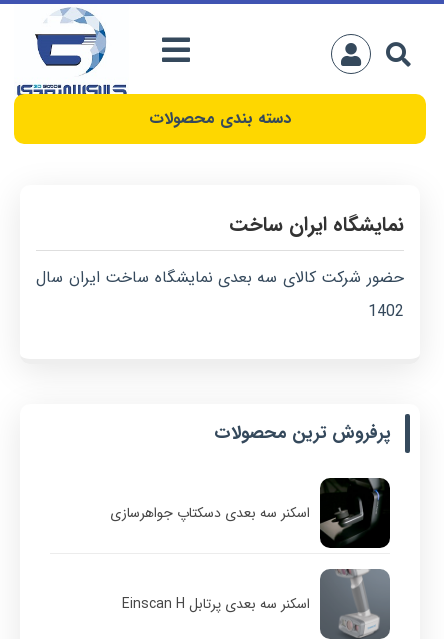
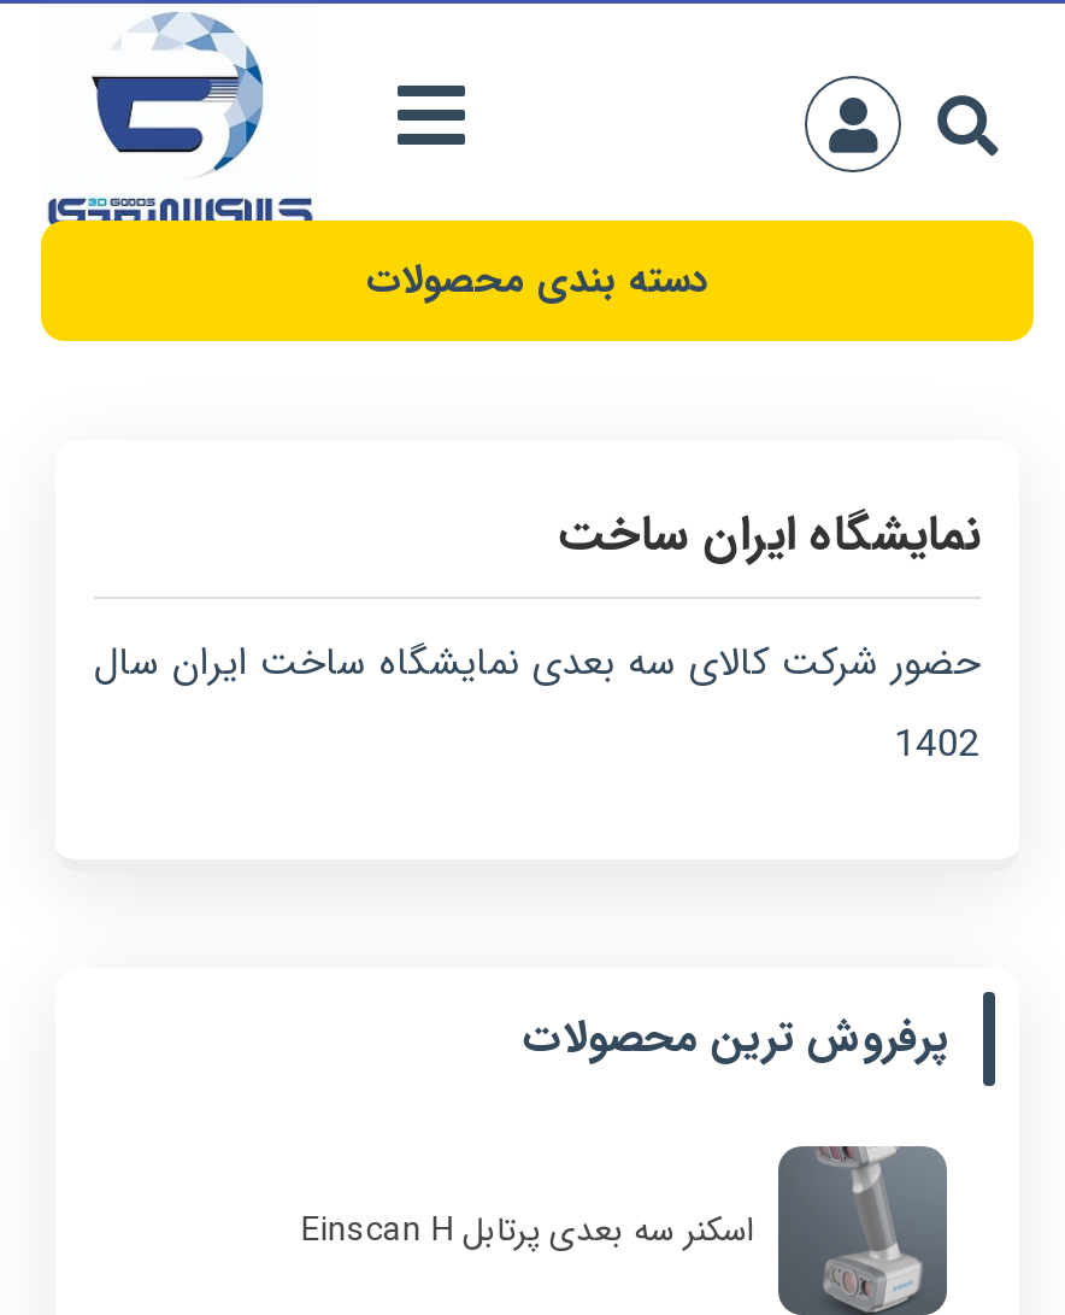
- [image]
- اسکنر سه بعدی دسکتاپ جواهرسازی
